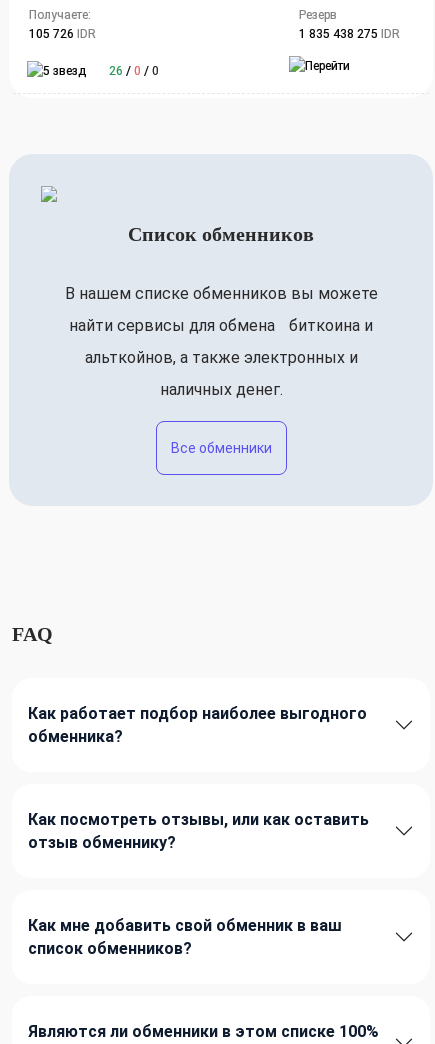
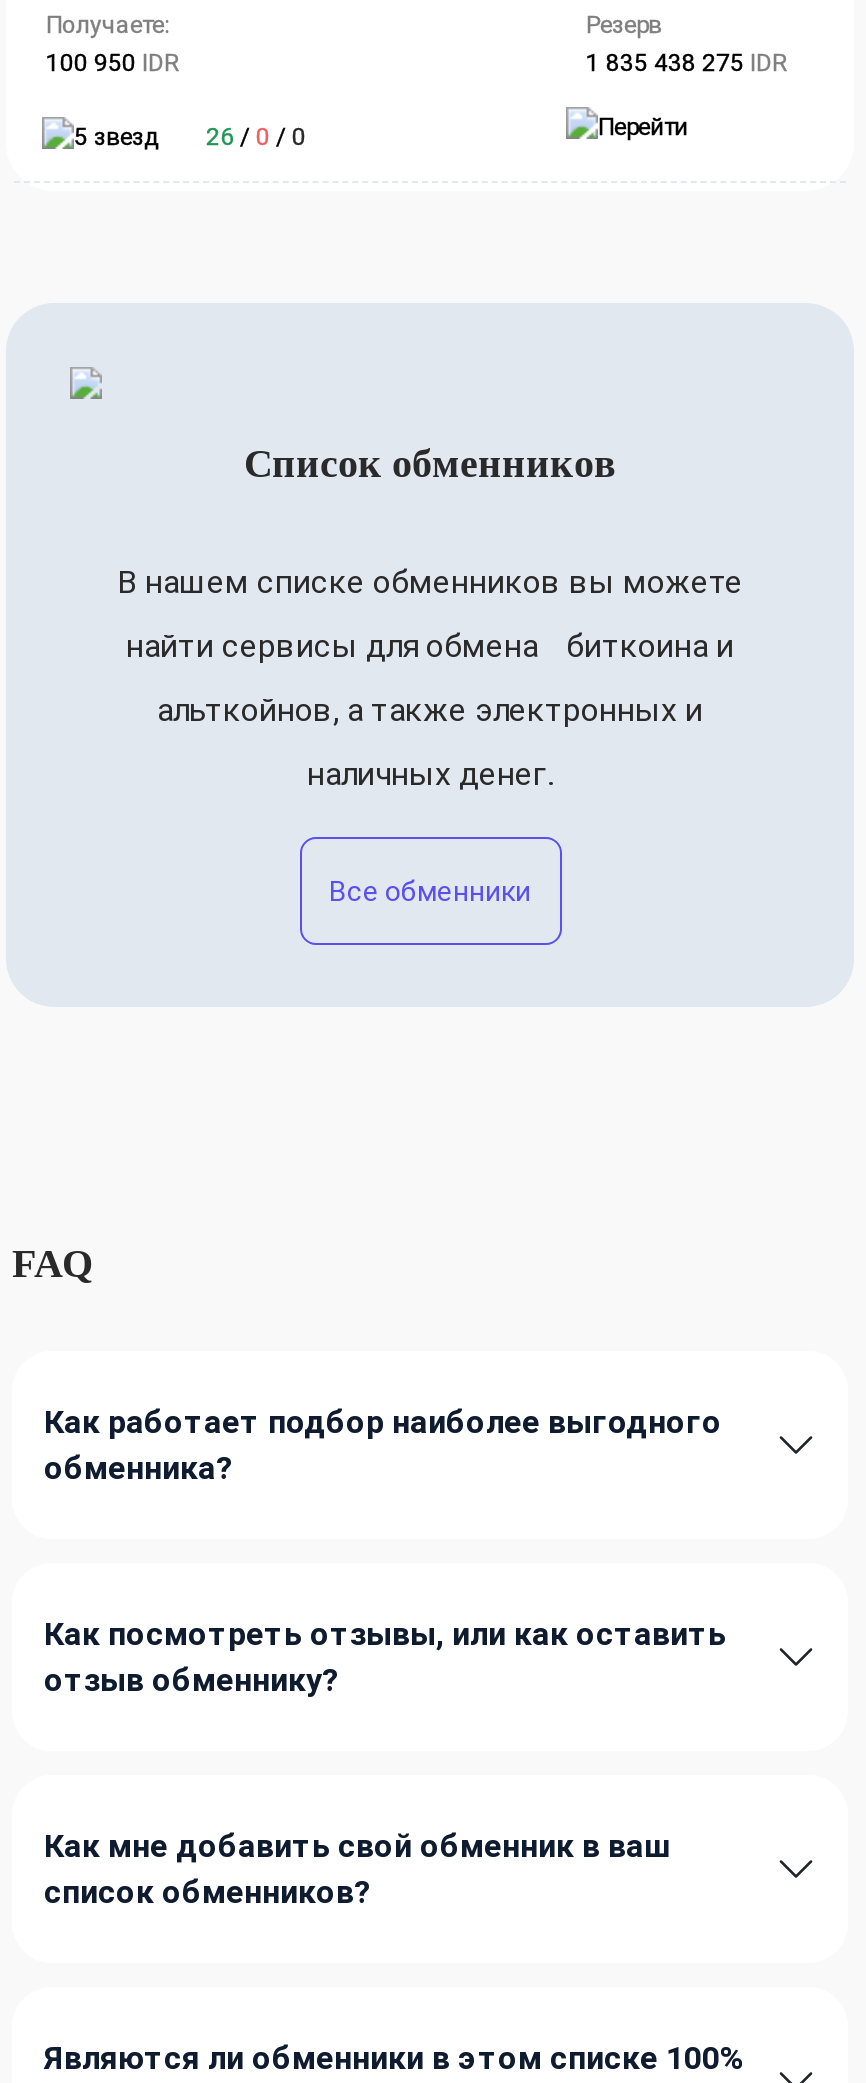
- 105 726 IDR
+ 100 950 IDR
